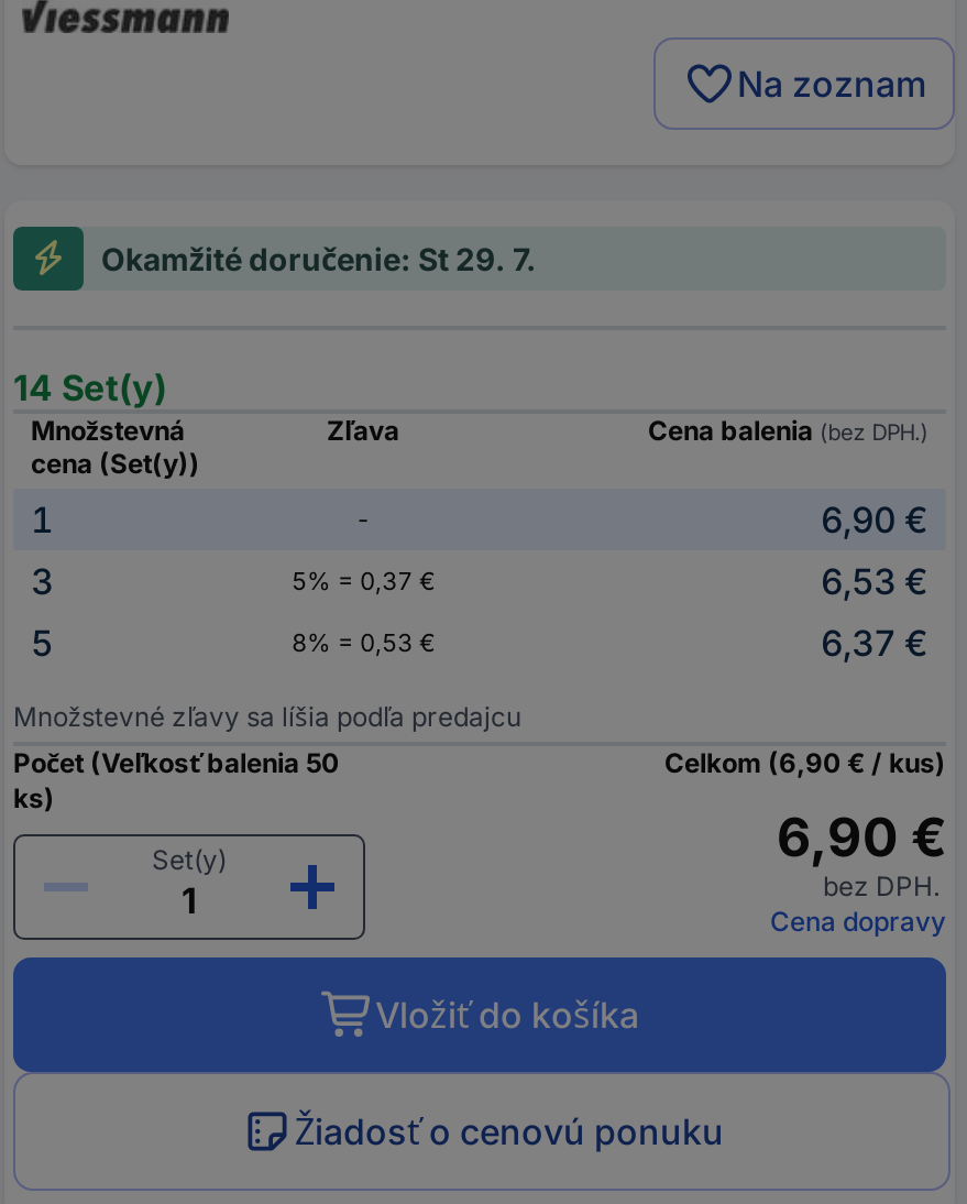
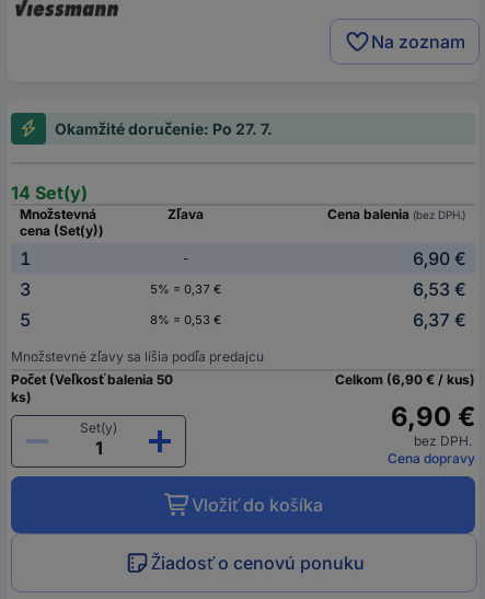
- Okamžité doručenie: St 29. 7.
+ Okamžité doručenie: Po 27. 7.
